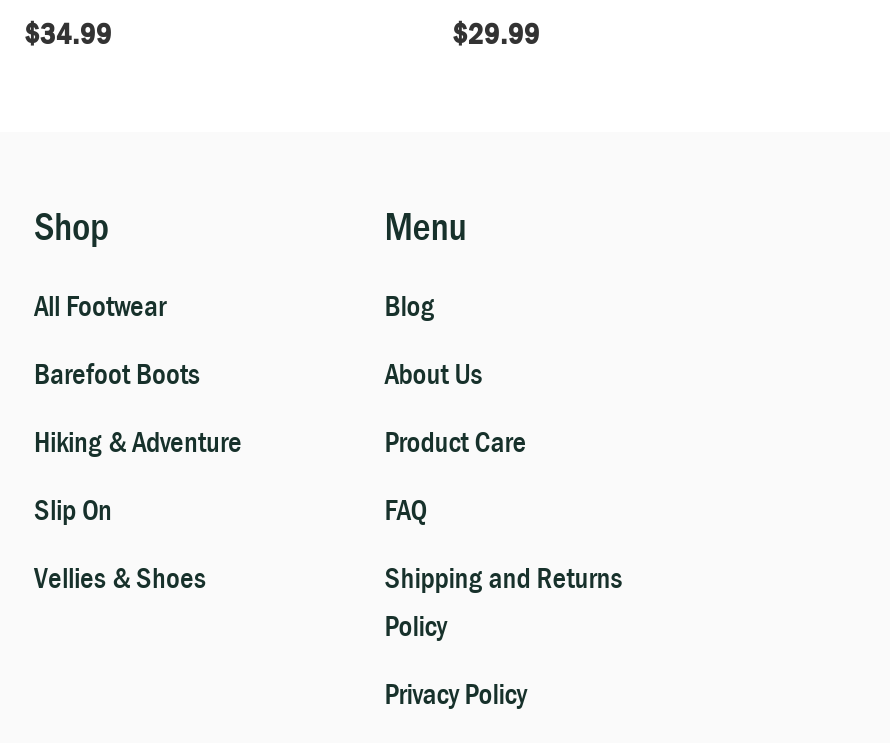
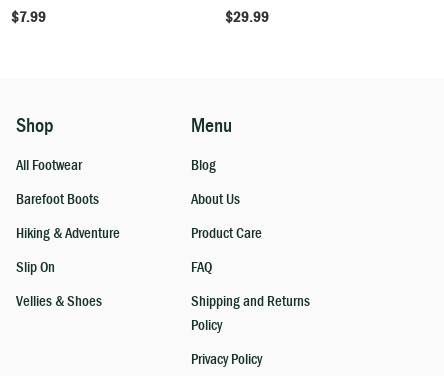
- $34.99
+ $7.99
